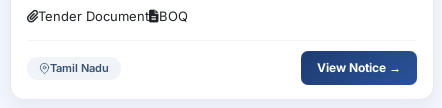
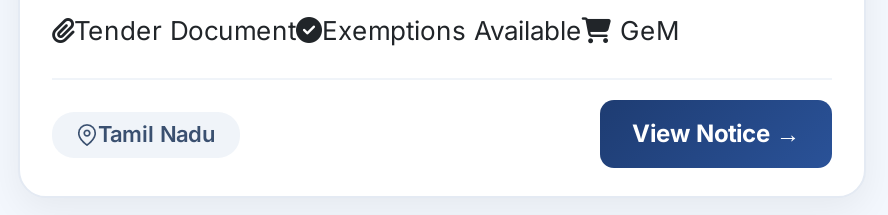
- BOQ
+ Exemptions Available
+ GeM
